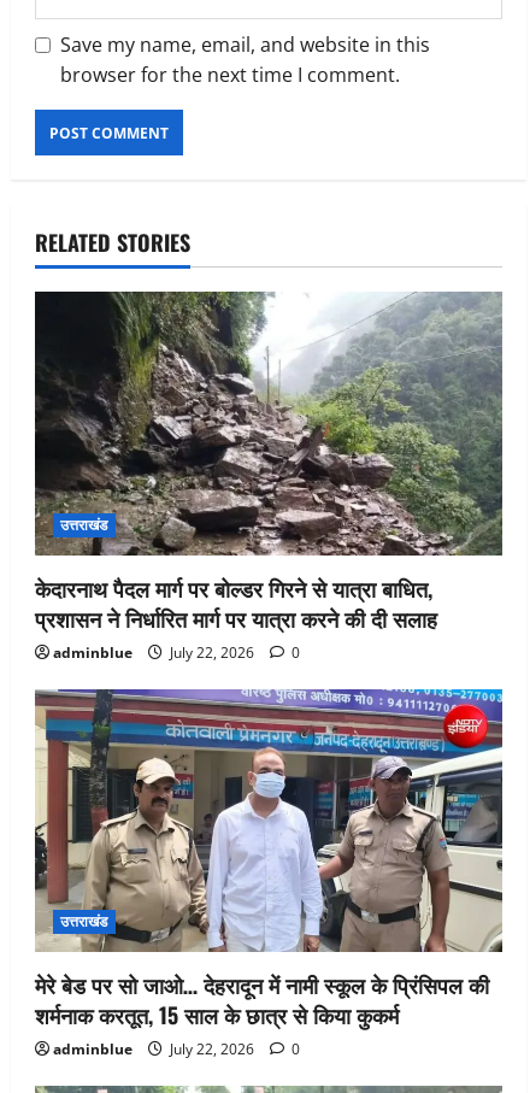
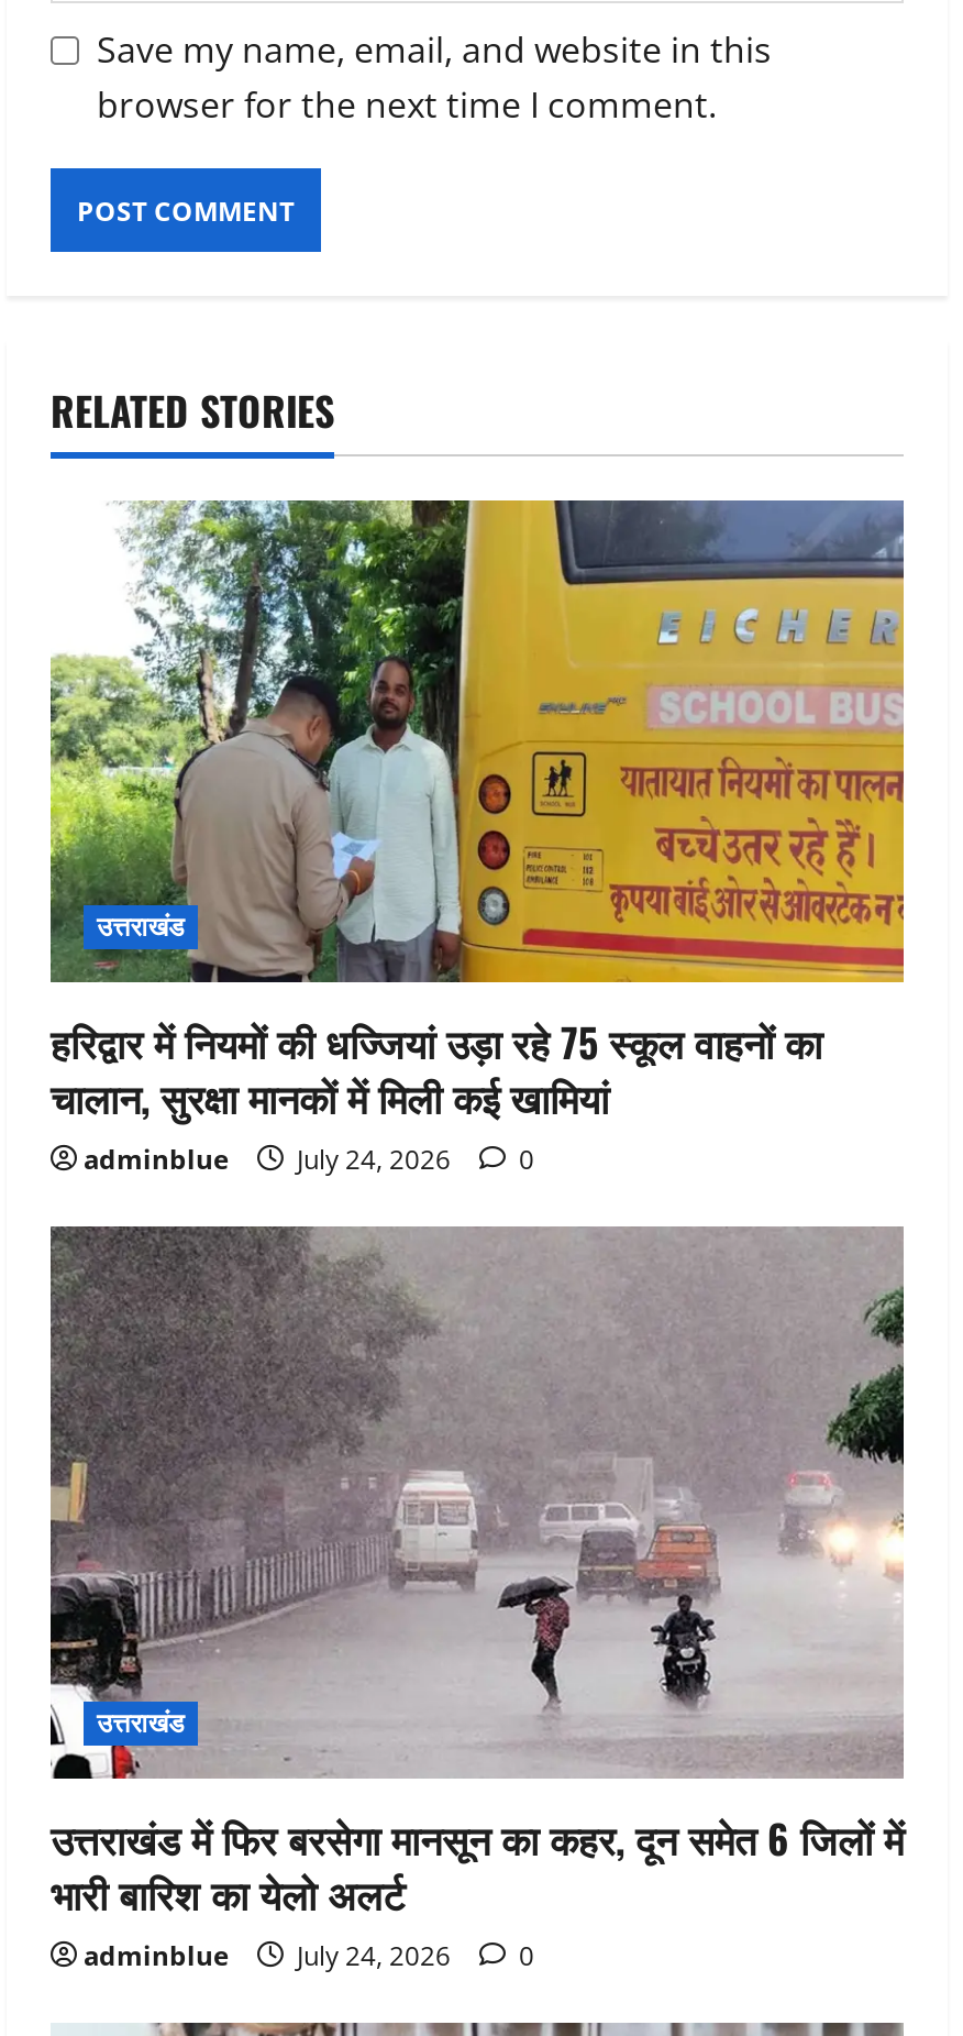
- [image]
- केदारनाथ पैदल मार्ग पर बोल्डर गिरने से यात्रा बाधित,
- प्रशासन ने निर्धारित मार्ग पर यात्रा करने की दी सलाह
+ [image]
+ हरिद्वार में नियमों की धज्जियां उड़ा रहे 75 स्कूल वाहनों का
+ चालान, सुरक्षा मानकों में मिली कई खामियां

- adminblue July 22, 2026 0
+ adminblue July 24, 2026 0

- [image]
- मेरे बेड पर सो जाओ… देहरादून में नामी स्कूल के प्रिंसिपल की
- शर्मनाक करतूत, 15 साल के छात्र से किया कुकर्म
+ [image]
+ उत्तराखंड में फिर बरसेगा मानसून का कहर, दून समेत 6 जिलों में
+ भारी बारिश का येलो अलर्ट

- adminblue July 22, 2026 0
+ adminblue July 24, 2026 0
